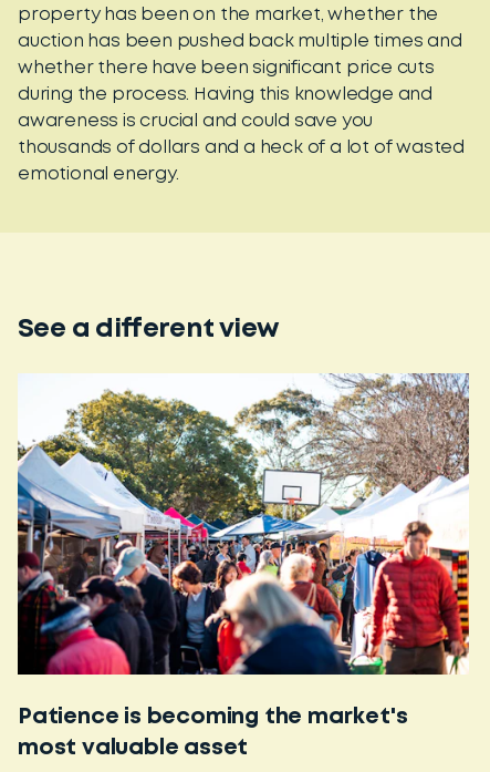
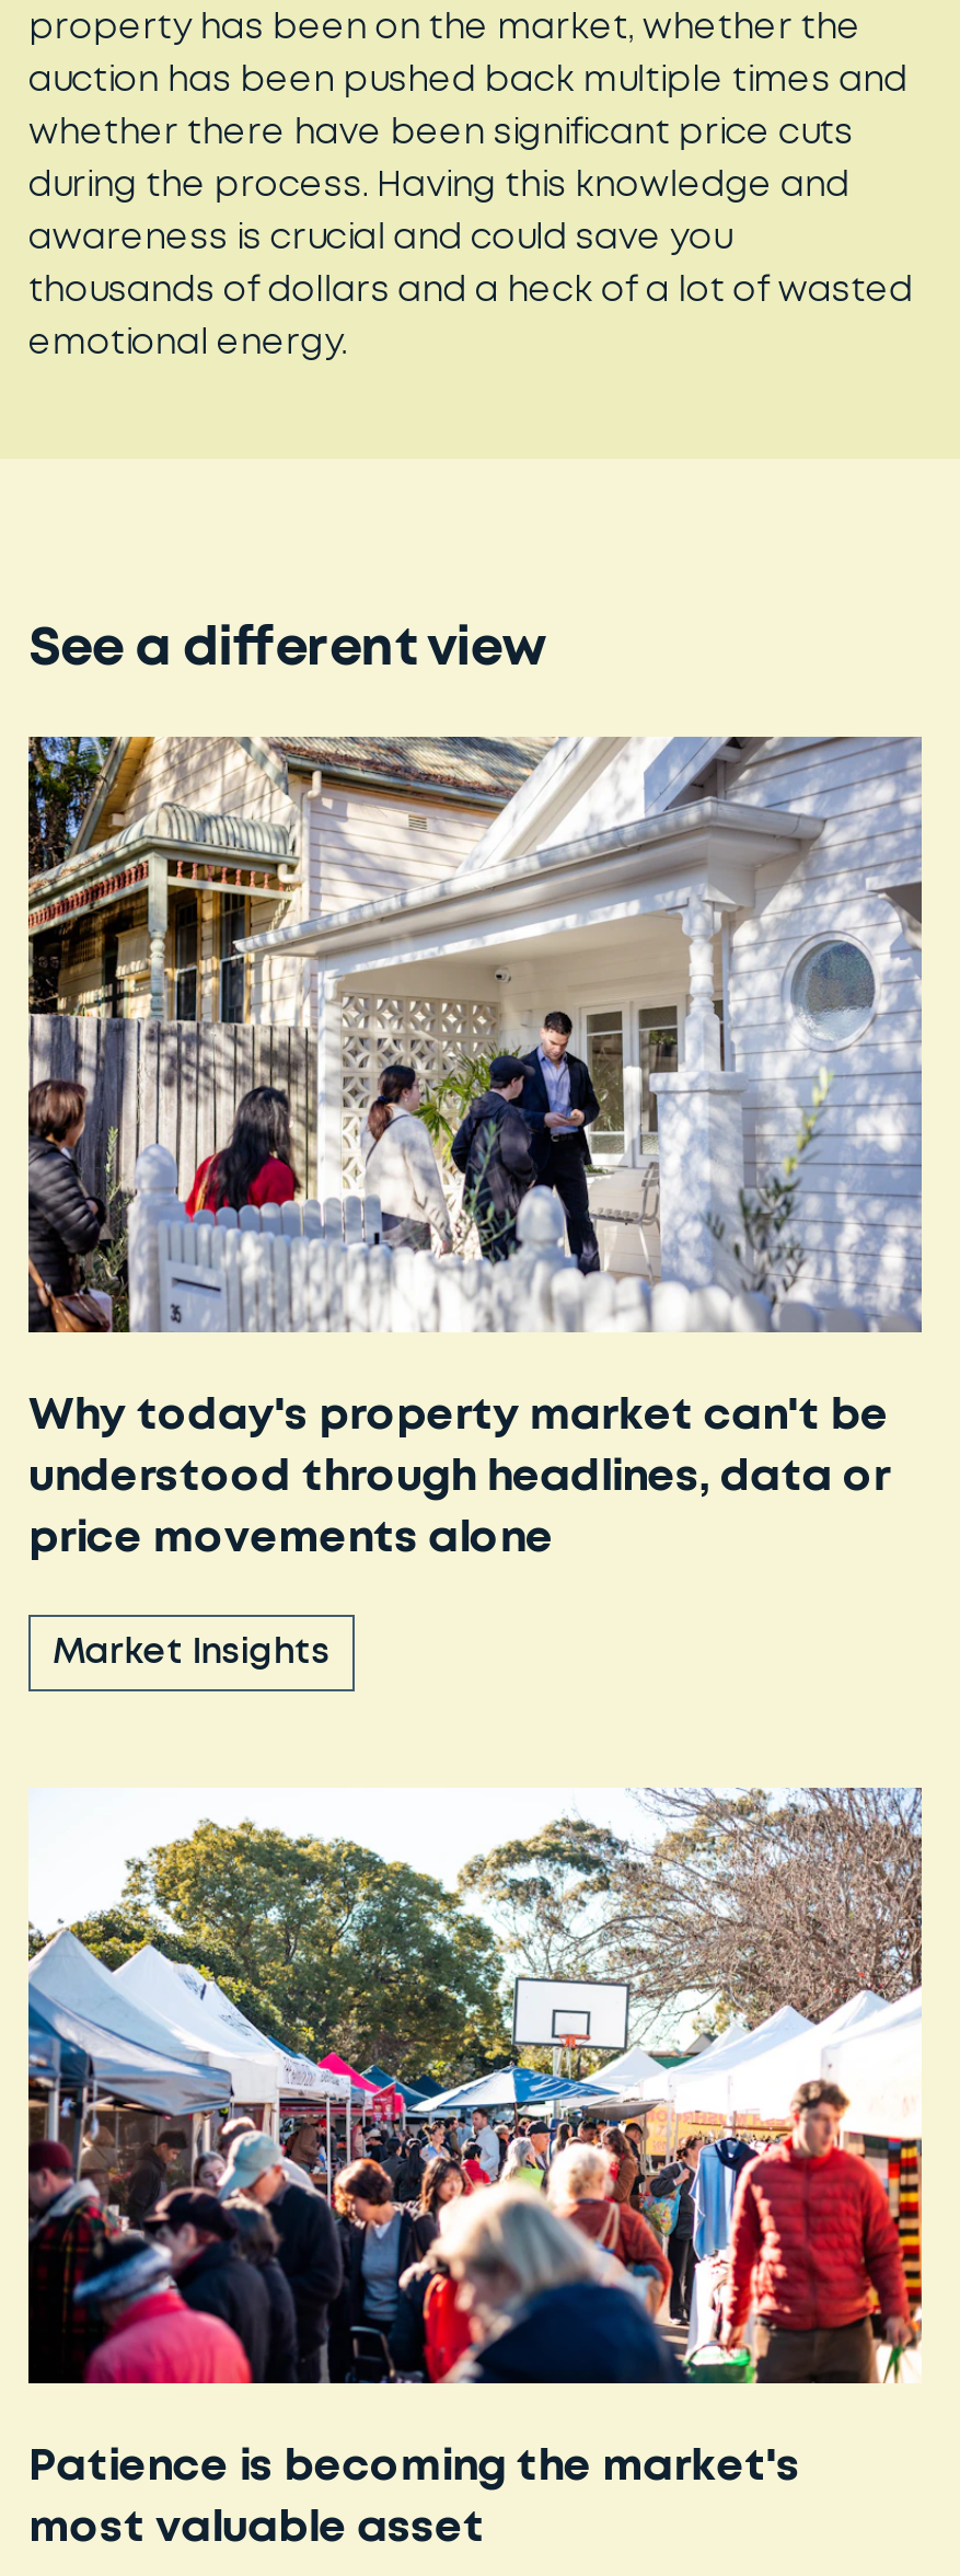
+ [image]
+ Why today's property market can't be
+ understood through headlines, data or
+ price movements alone
+ Market Insights
